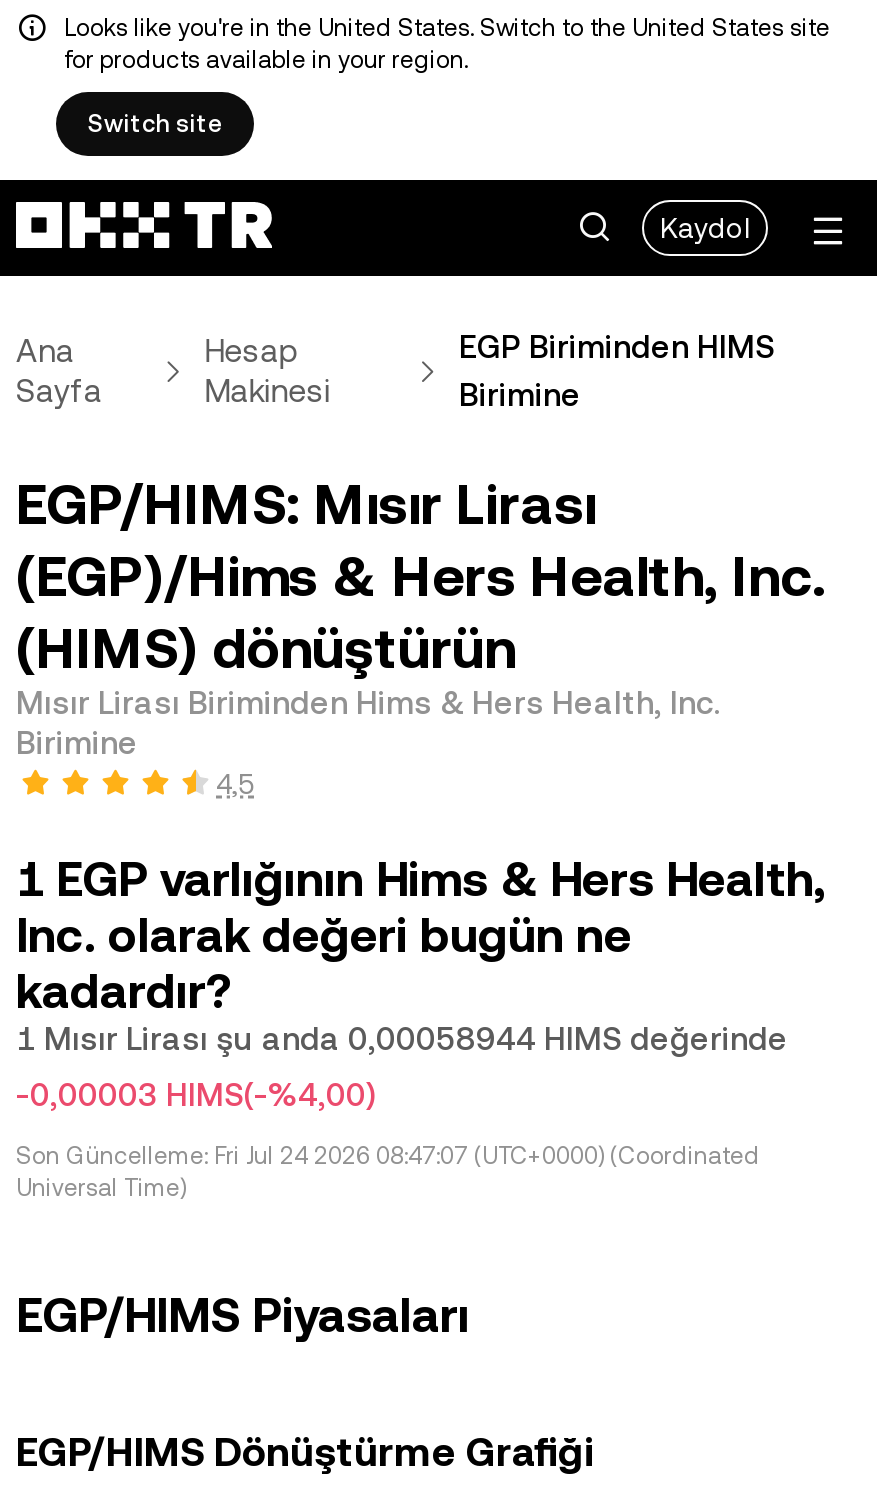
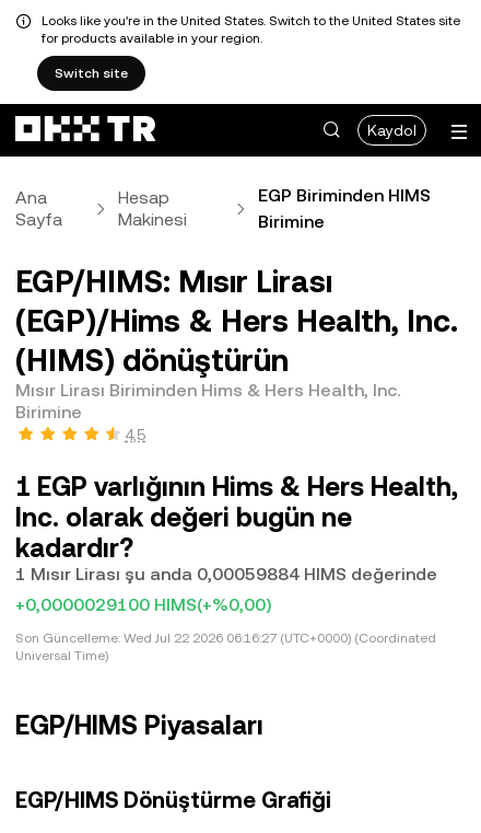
- 1 Mısır Lirası şu anda 0,00058944 HIMS değerinde
+ 1 Mısır Lirası şu anda 0,00059884 HIMS değerinde

- -0,00003 HIMS(-%4,00)
+ +0,0000029100 HIMS(+%0,00)

- Son Güncelleme: Fri Jul 24 2026 08:47:07 (UTC+0000) (Coordinated
+ Son Güncelleme: Wed Jul 22 2026 06:16:27 (UTC+0000) (Coordinated
